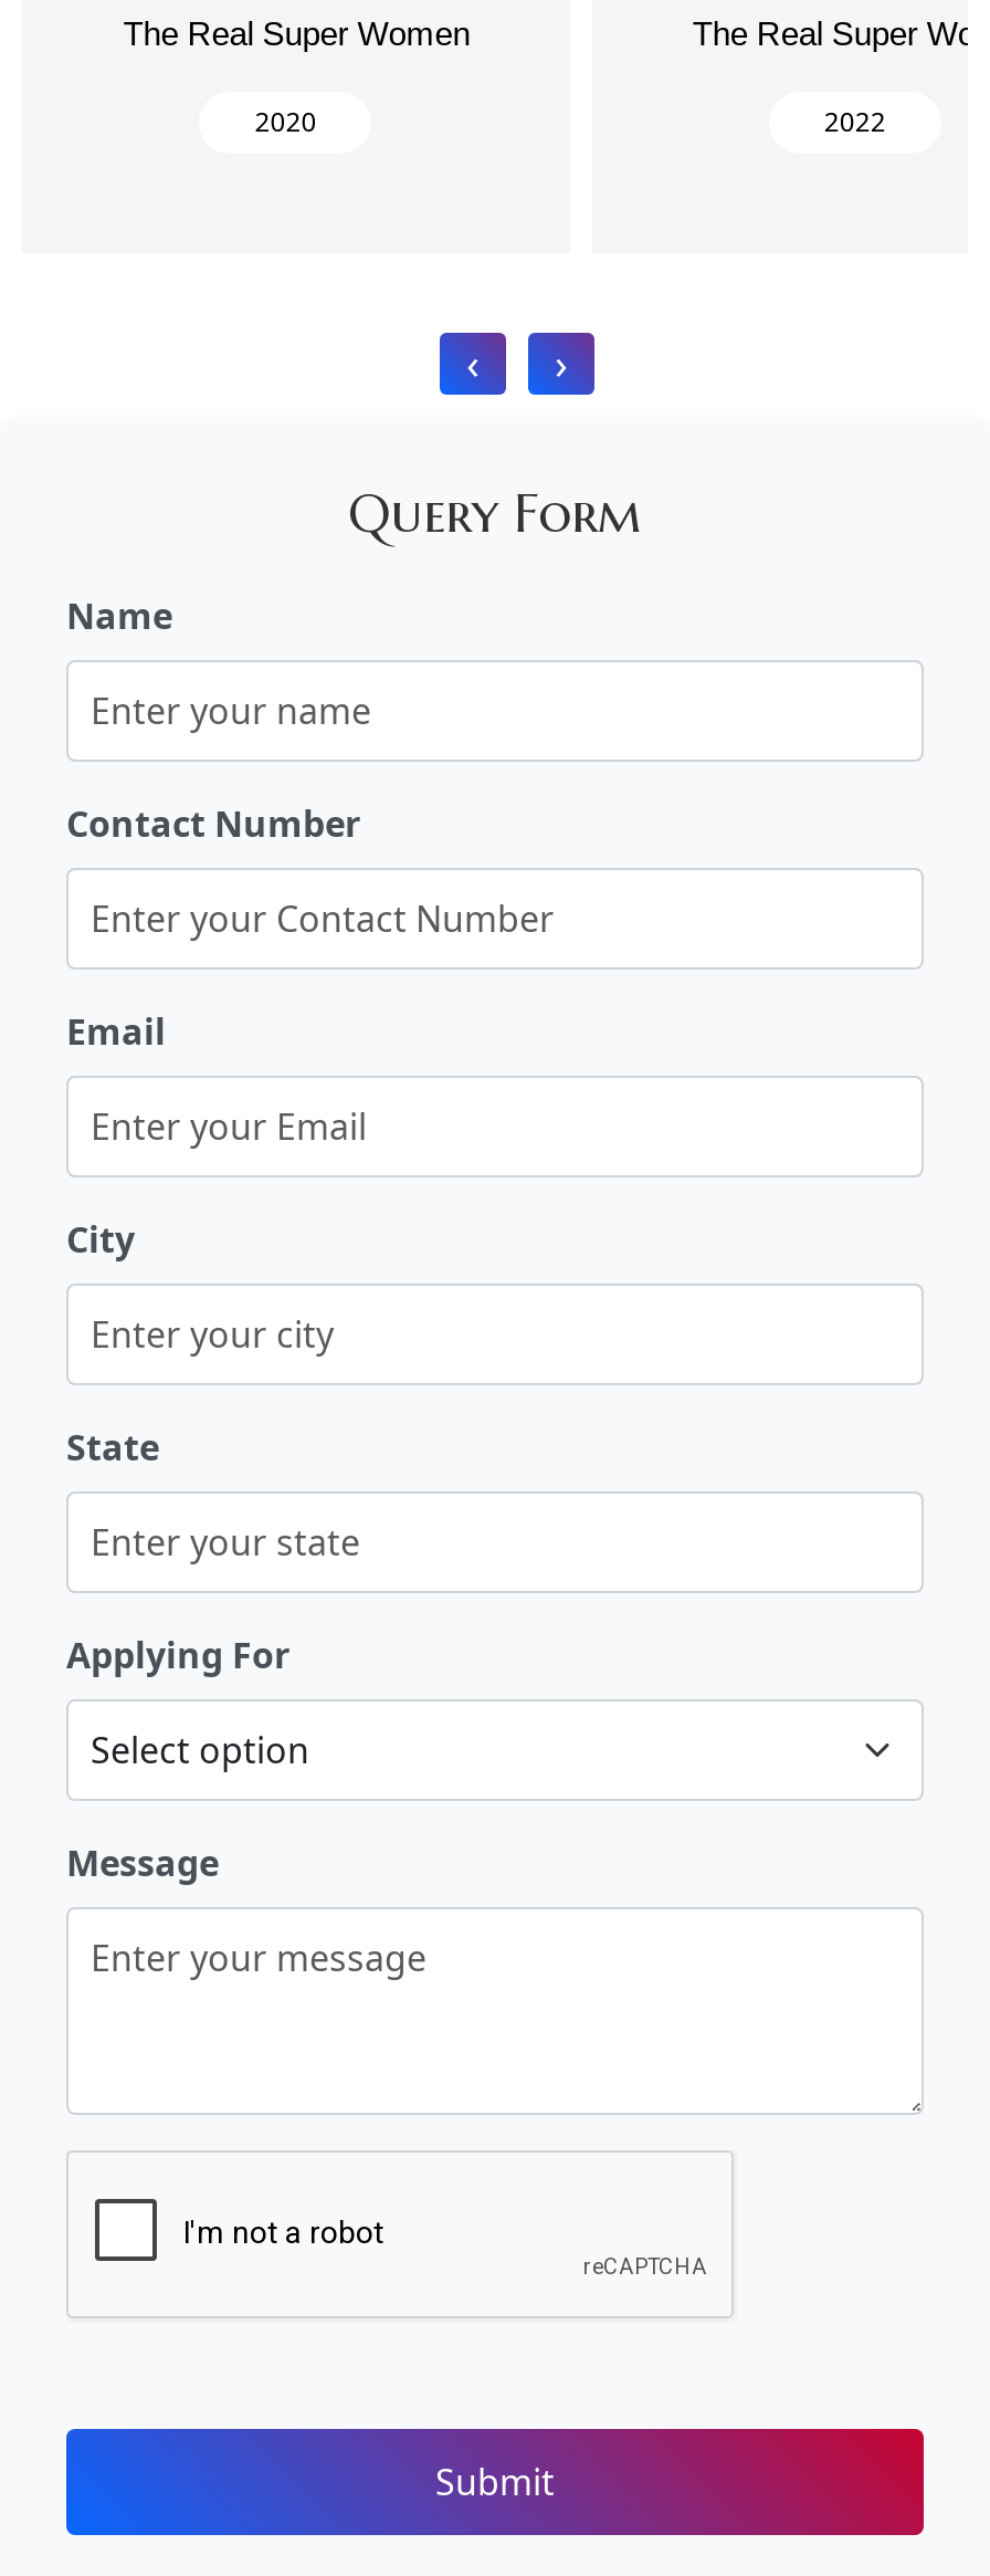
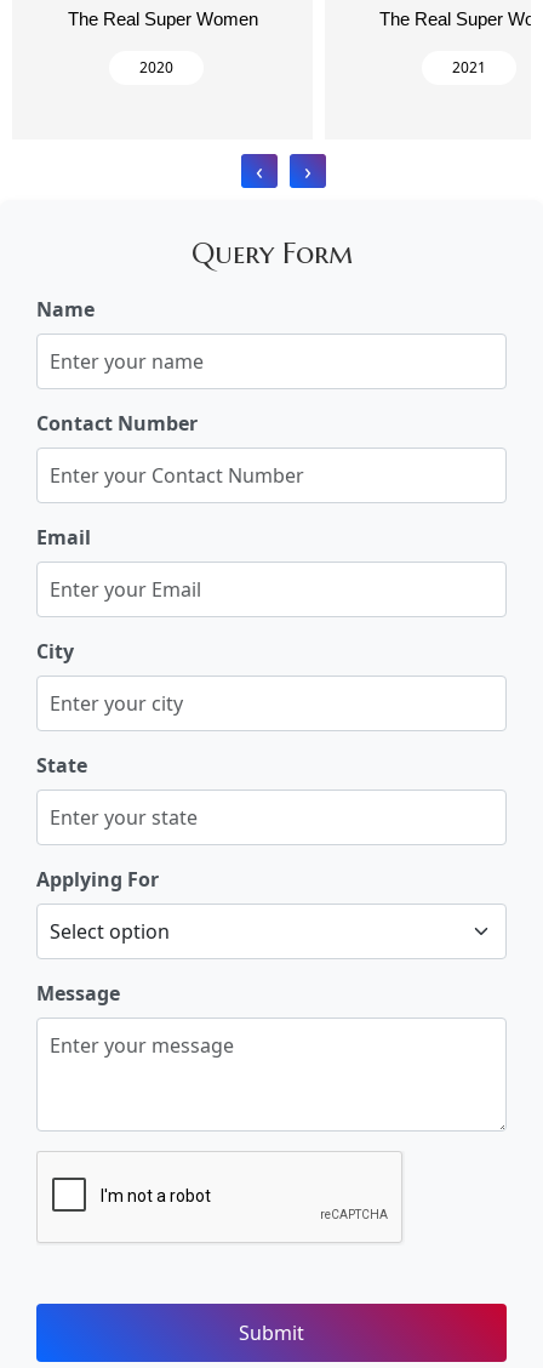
- 2022
+ 2021
